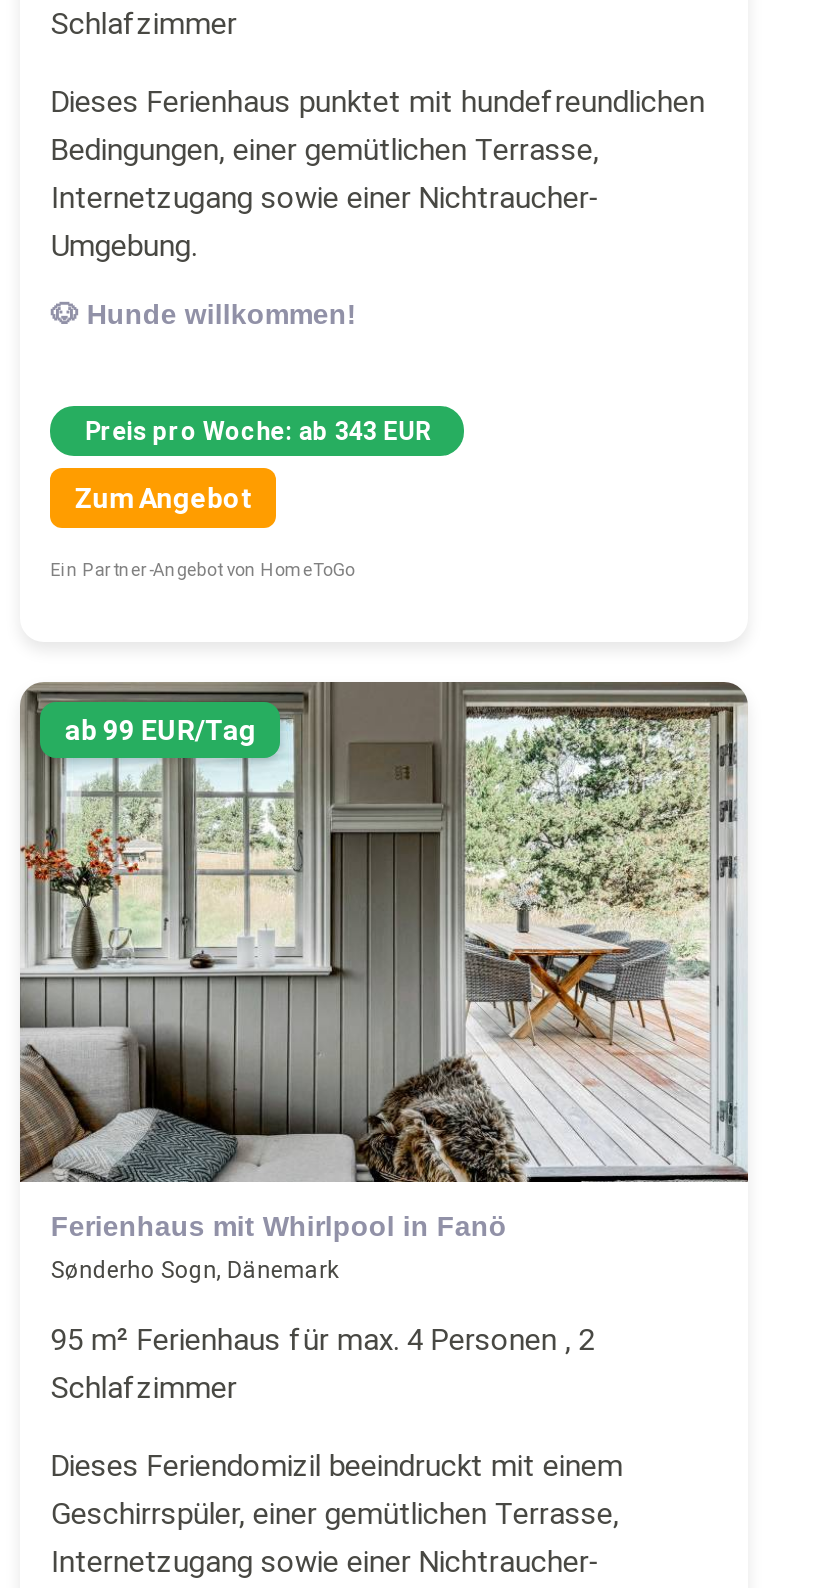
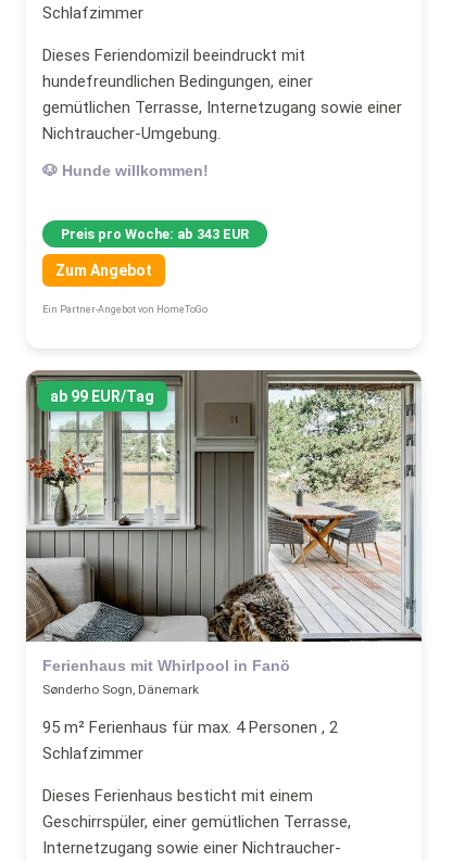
- Dieses Ferienhaus punktet mit hundefreundlichen
- Bedingungen, einer gemütlichen Terrasse,
- Internetzugang sowie einer Nichtraucher-
- Umgebung.
+ Dieses Feriendomizil beeindruckt mit
+ hundefreundlichen Bedingungen, einer
+ gemütlichen Terrasse, Internetzugang sowie einer
+ Nichtraucher-Umgebung.

- Dieses Feriendomizil beeindruckt mit einem
+ Dieses Ferienhaus besticht mit einem
